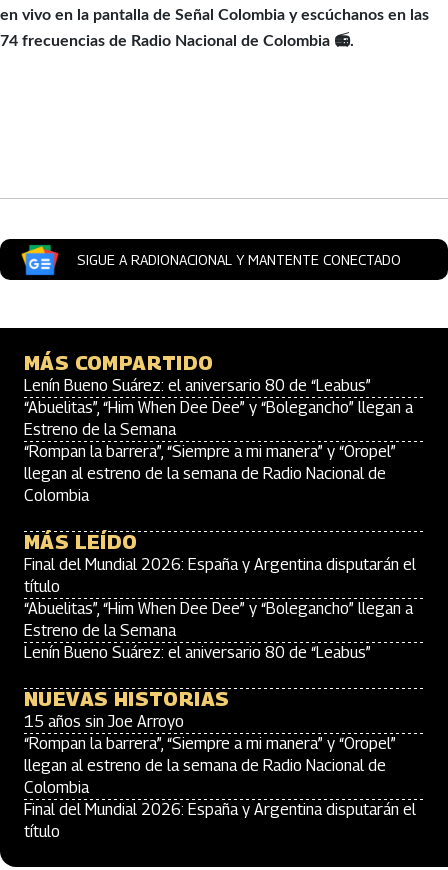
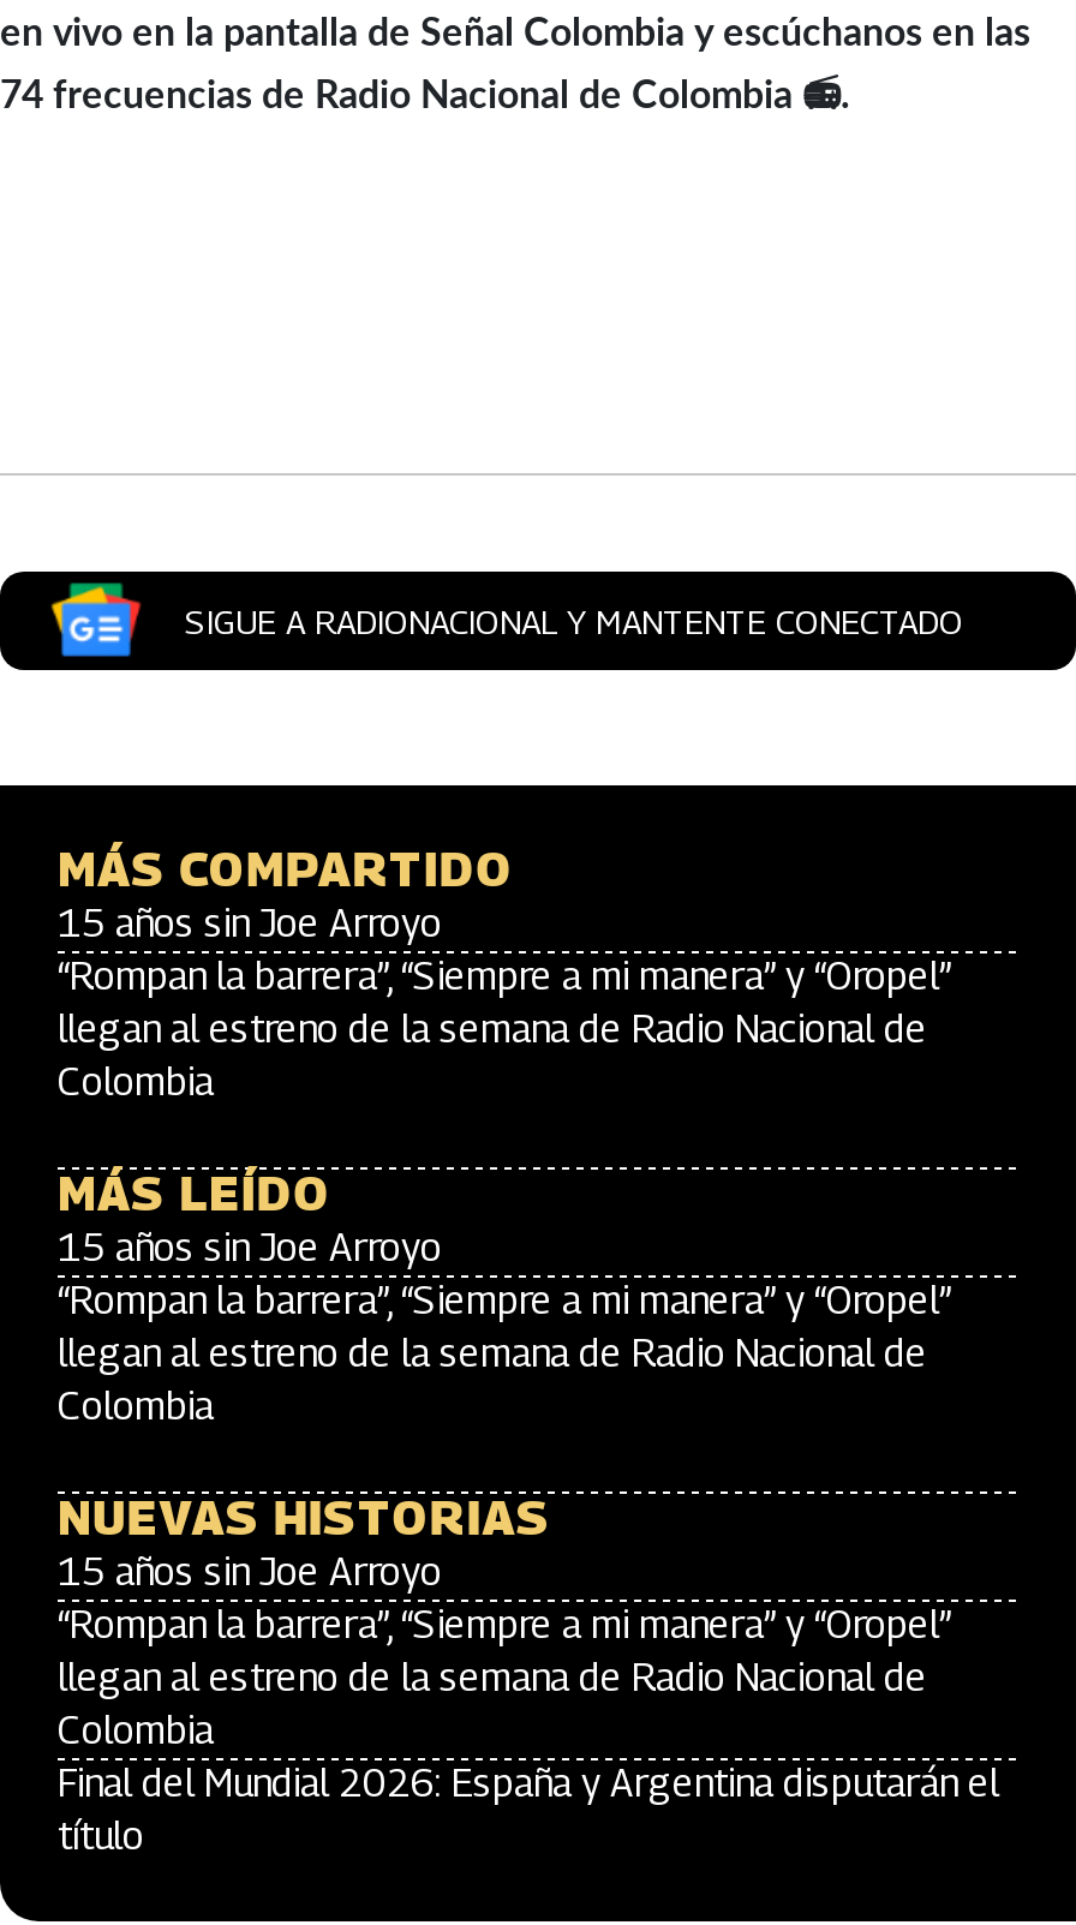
- Lenín Bueno Suárez: el aniversario 80 de “Leabus”
- “Abuelitas”, “Him When Dee Dee” y “Bolegancho” llegan a
- Estreno de la Semana
+ 15 años sin Joe Arroyo

- Final del Mundial 2026: España y Argentina disputarán el
- título
- “Abuelitas”, “Him When Dee Dee” y “Bolegancho” llegan a
- Estreno de la Semana
- Lenín Bueno Suárez: el aniversario 80 de “Leabus”
+ 15 años sin Joe Arroyo
+ “Rompan la barrera”, “Siempre a mi manera” y “Oropel”
+ llegan al estreno de la semana de Radio Nacional de
+ Colombia
